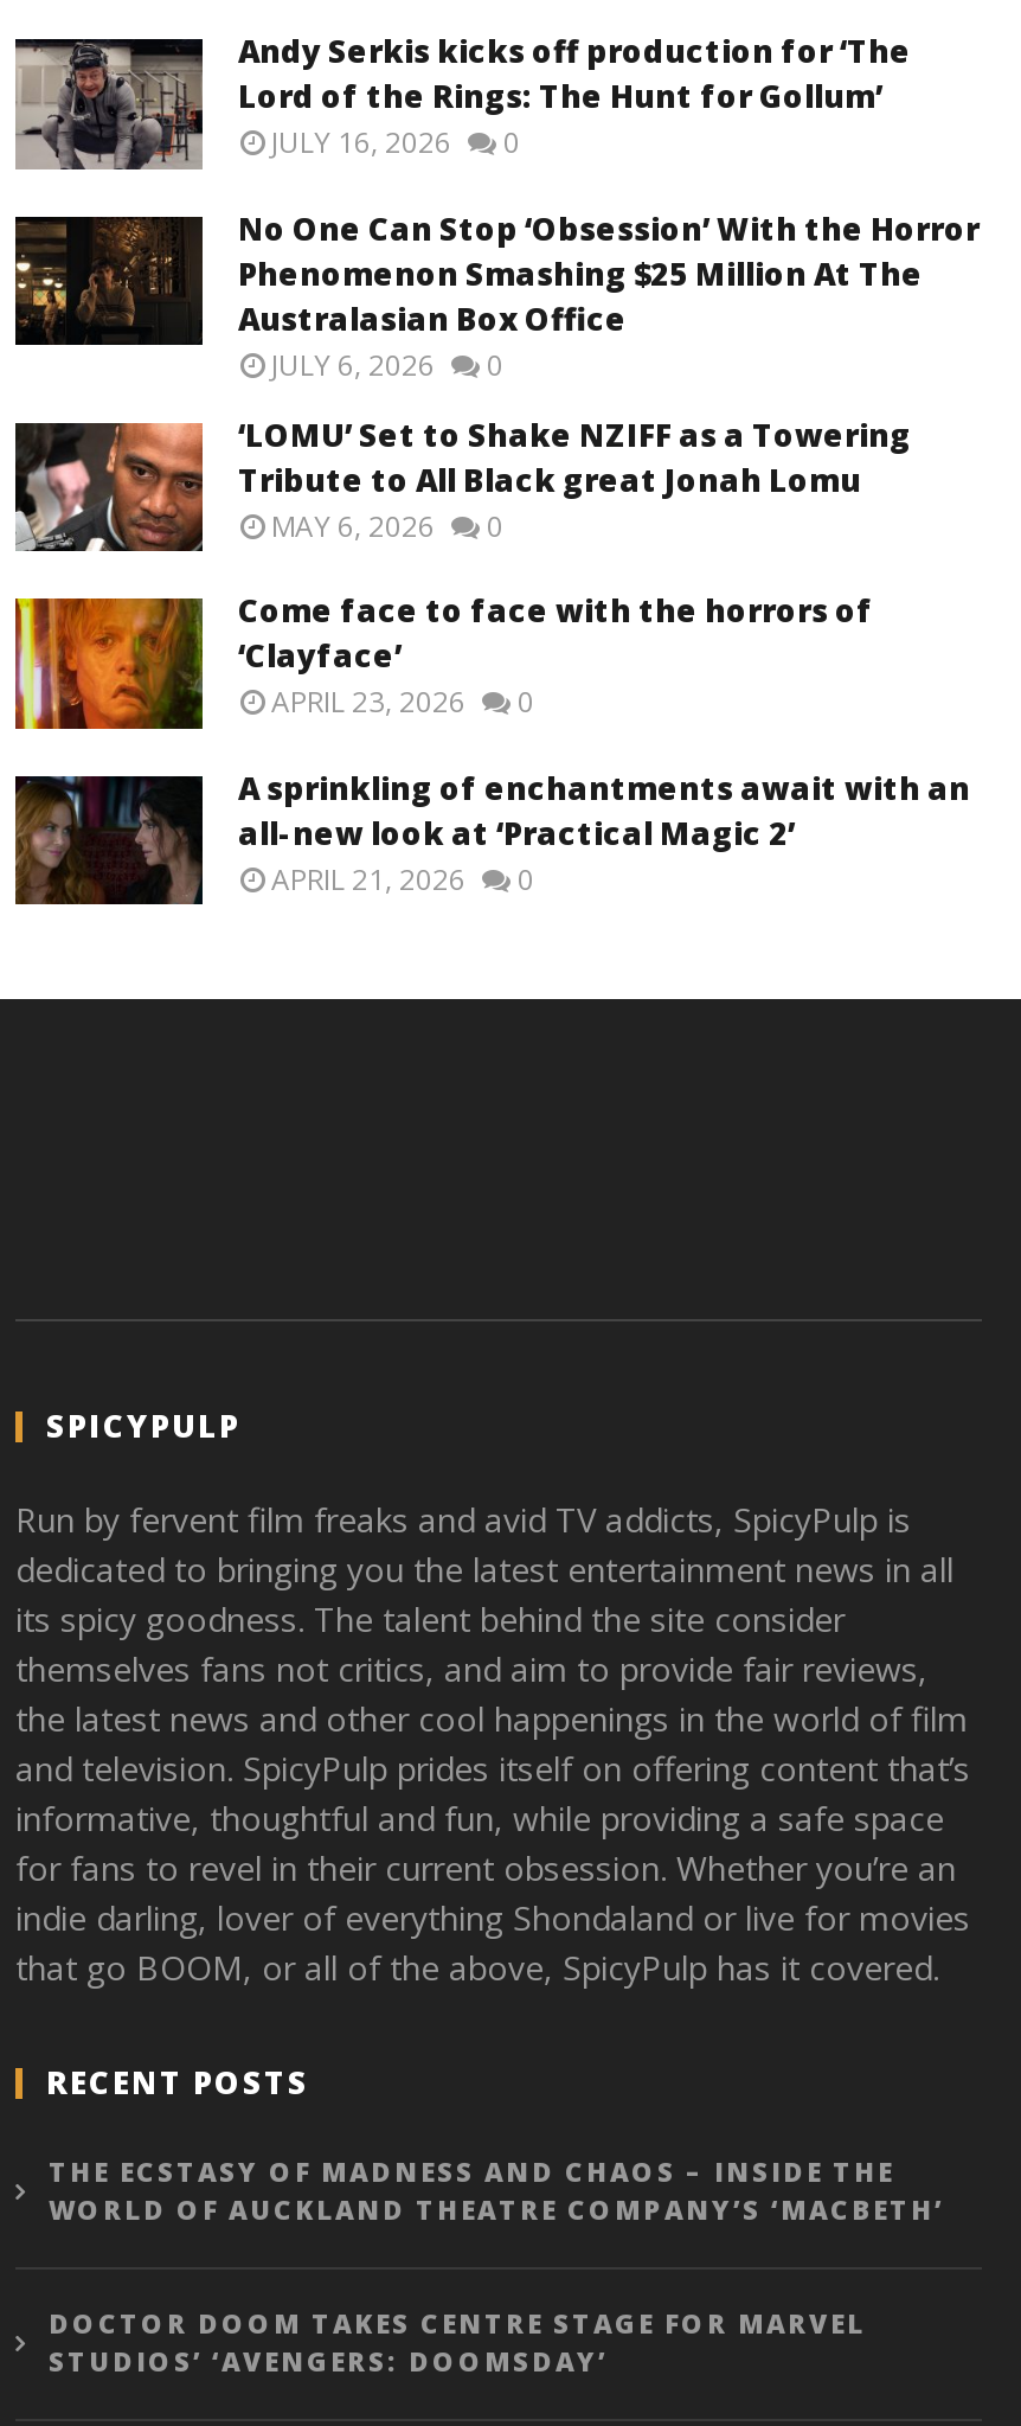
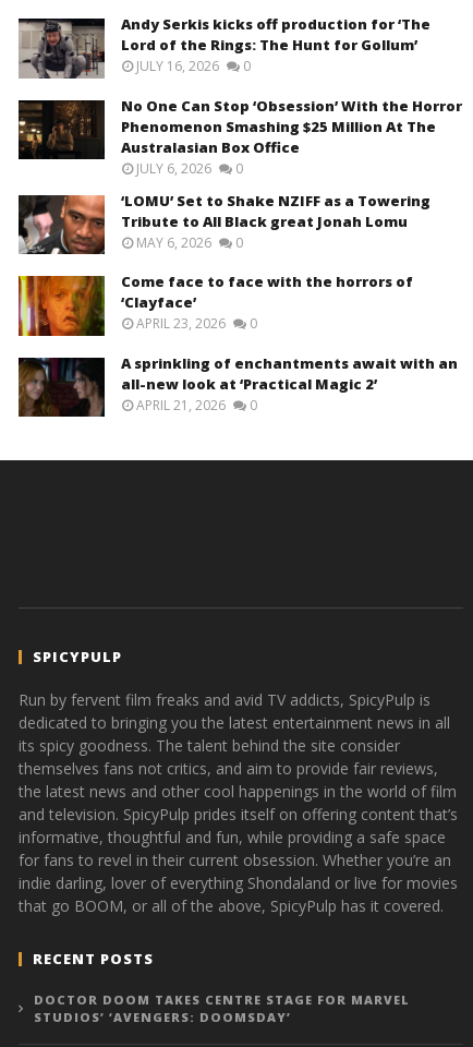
- THE ECSTASY OF MADNESS AND CHAOS – INSIDE THE
- WORLD OF AUCKLAND THEATRE COMPANY’S ‘MACBETH’
